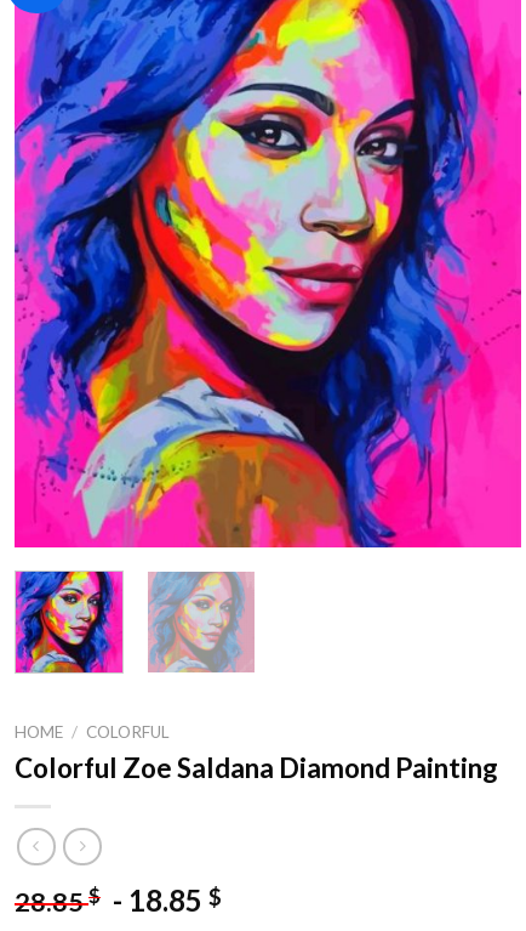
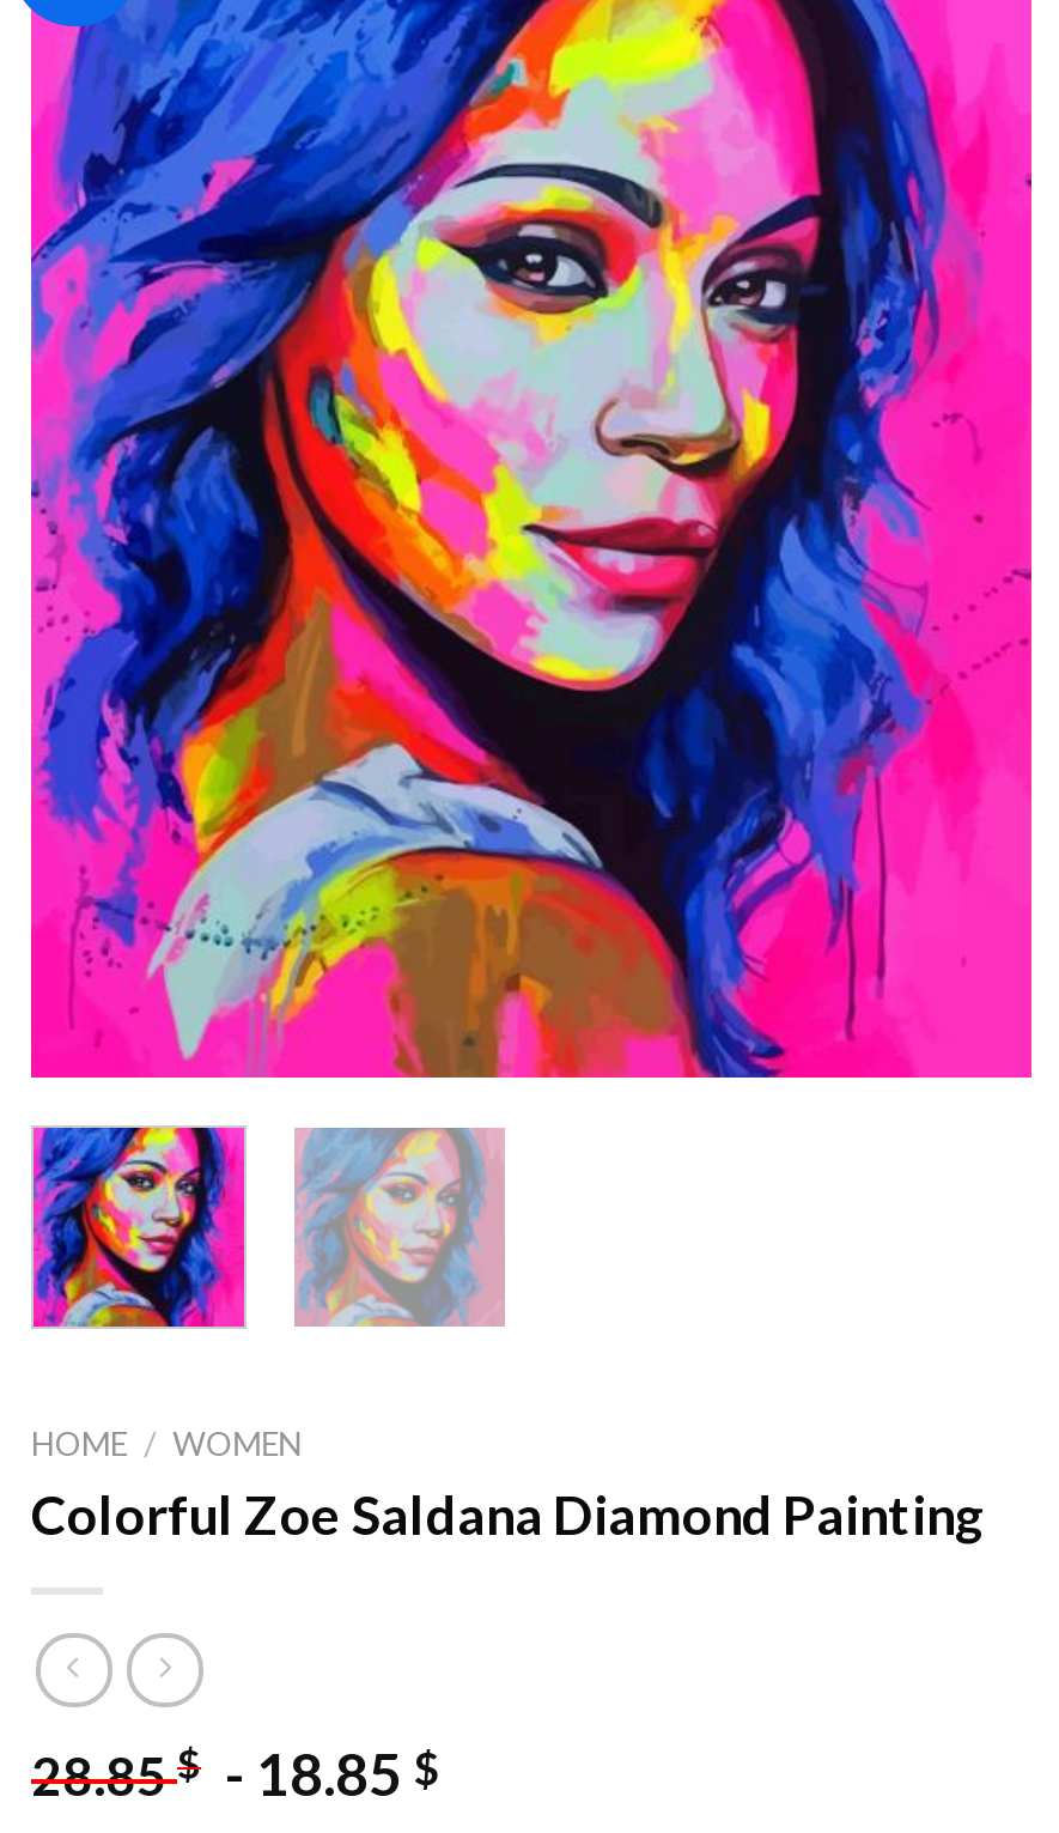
- HOME / COLORFUL
+ HOME / WOMEN
